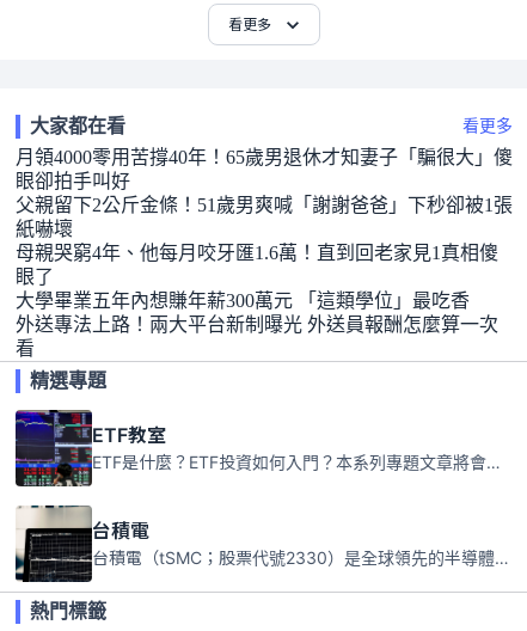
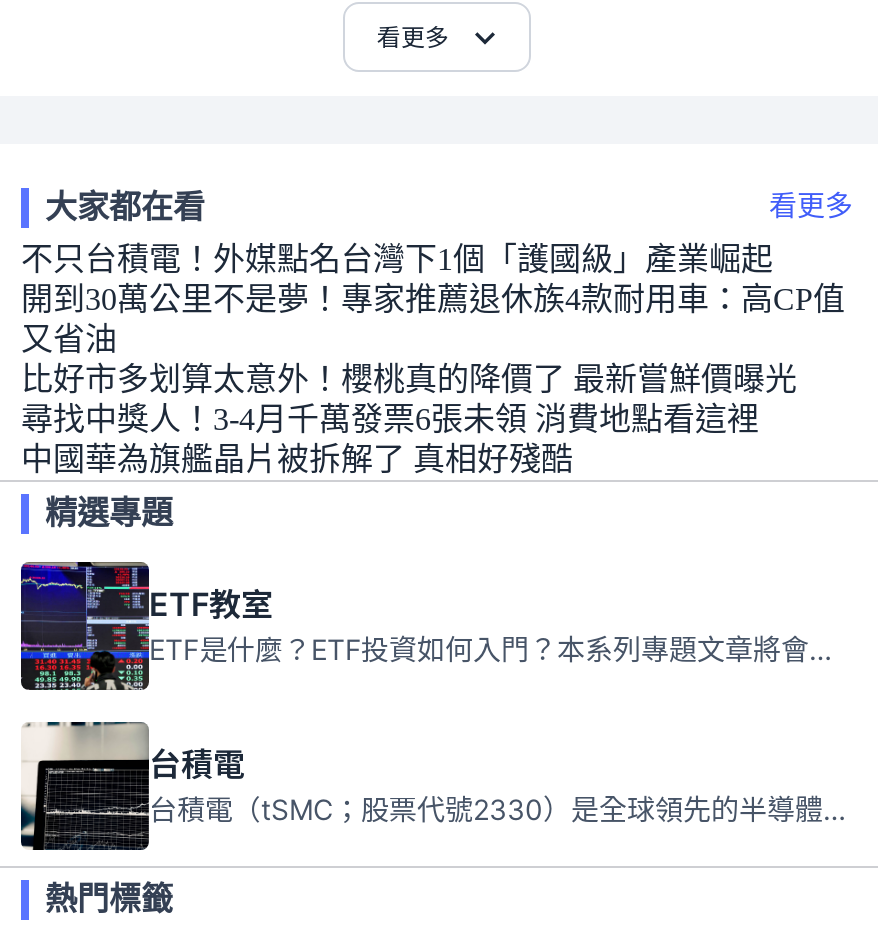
- 月領4000零用苦撐40年！65歲男退休才知妻子「騙很大」傻
- 眼卻拍手叫好
- 父親留下2公斤金條！51歲男爽喊「謝謝爸爸」下秒卻被1張
- 紙嚇壞
- 母親哭窮4年、他每月咬牙匯1.6萬！直到回老家見1真相傻
- 眼了
- 大學畢業五年內想賺年薪300萬元 「這類學位」最吃香
- 外送專法上路！兩大平台新制曝光 外送員報酬怎麼算一次
- 看
+ 不只台積電！外媒點名台灣下1個「護國級」產業崛起
+ 開到30萬公里不是夢！專家推薦退休族4款耐用車：高CP值
+ 又省油
+ 比好市多划算太意外！櫻桃真的降價了 最新嘗鮮價曝光
+ 尋找中獎人！3-4月千萬發票6張未領 消費地點看這裡
+ 中國華為旗艦晶片被拆解了 真相好殘酷
